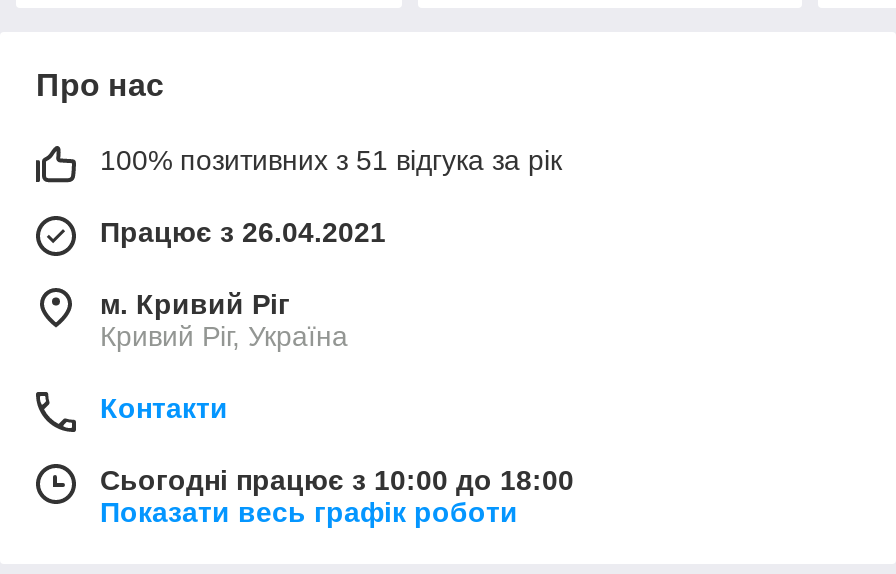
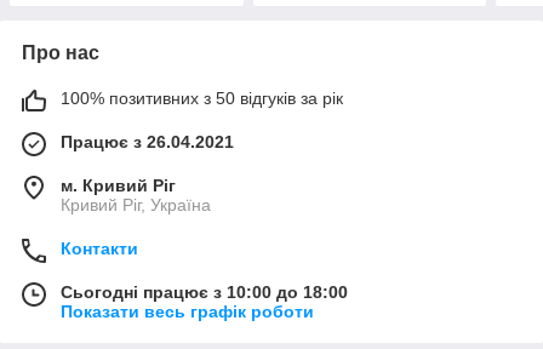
- 100% позитивних з 51 відгука за рік
+ 100% позитивних з 50 відгуків за рік
